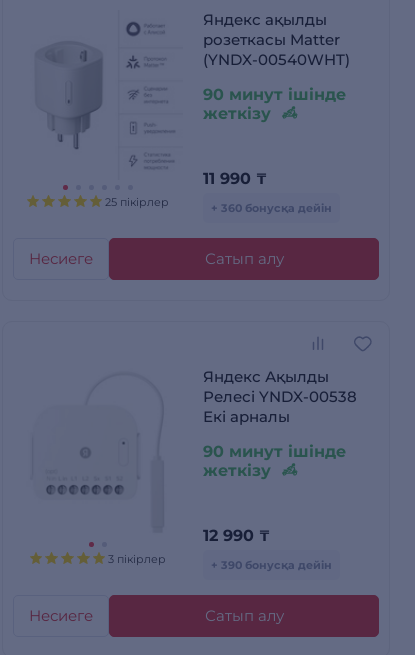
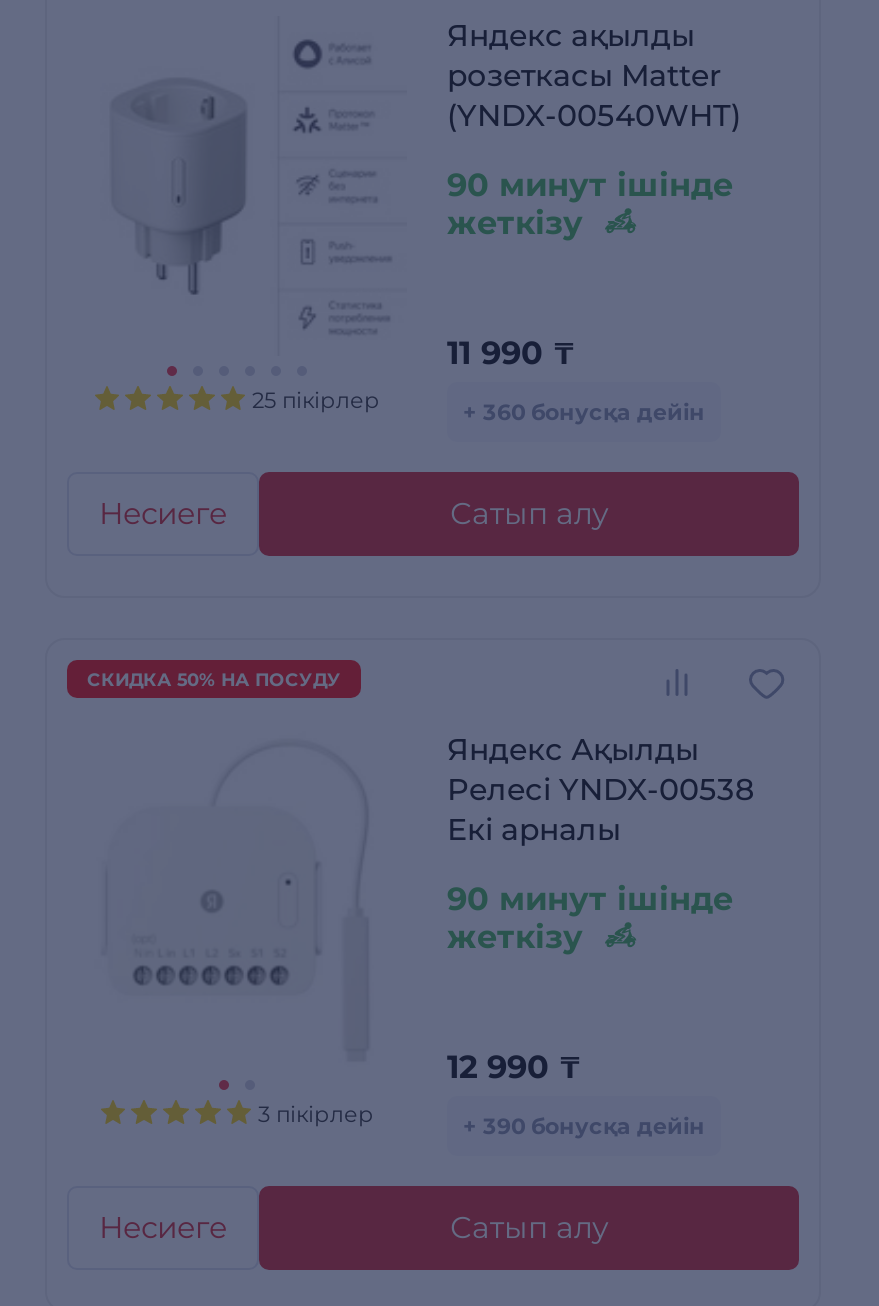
+ СКИДКА 50% НА ПОСУДУ
